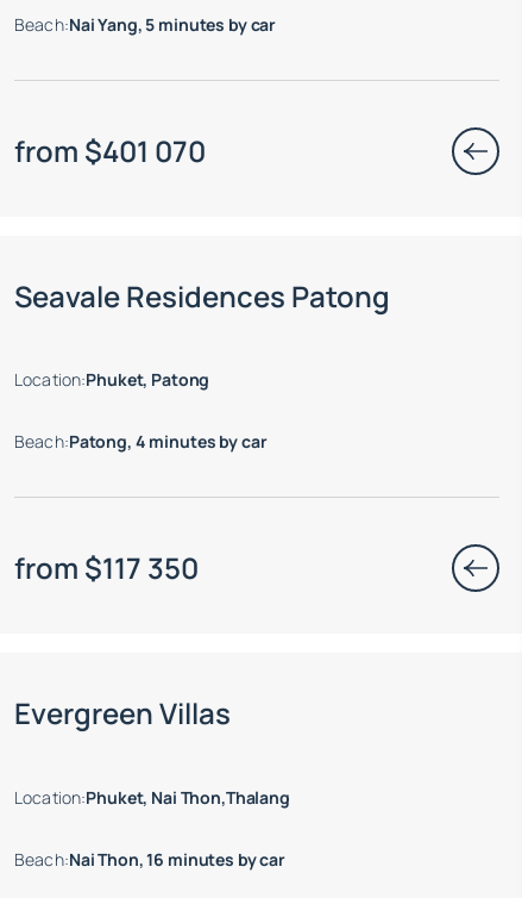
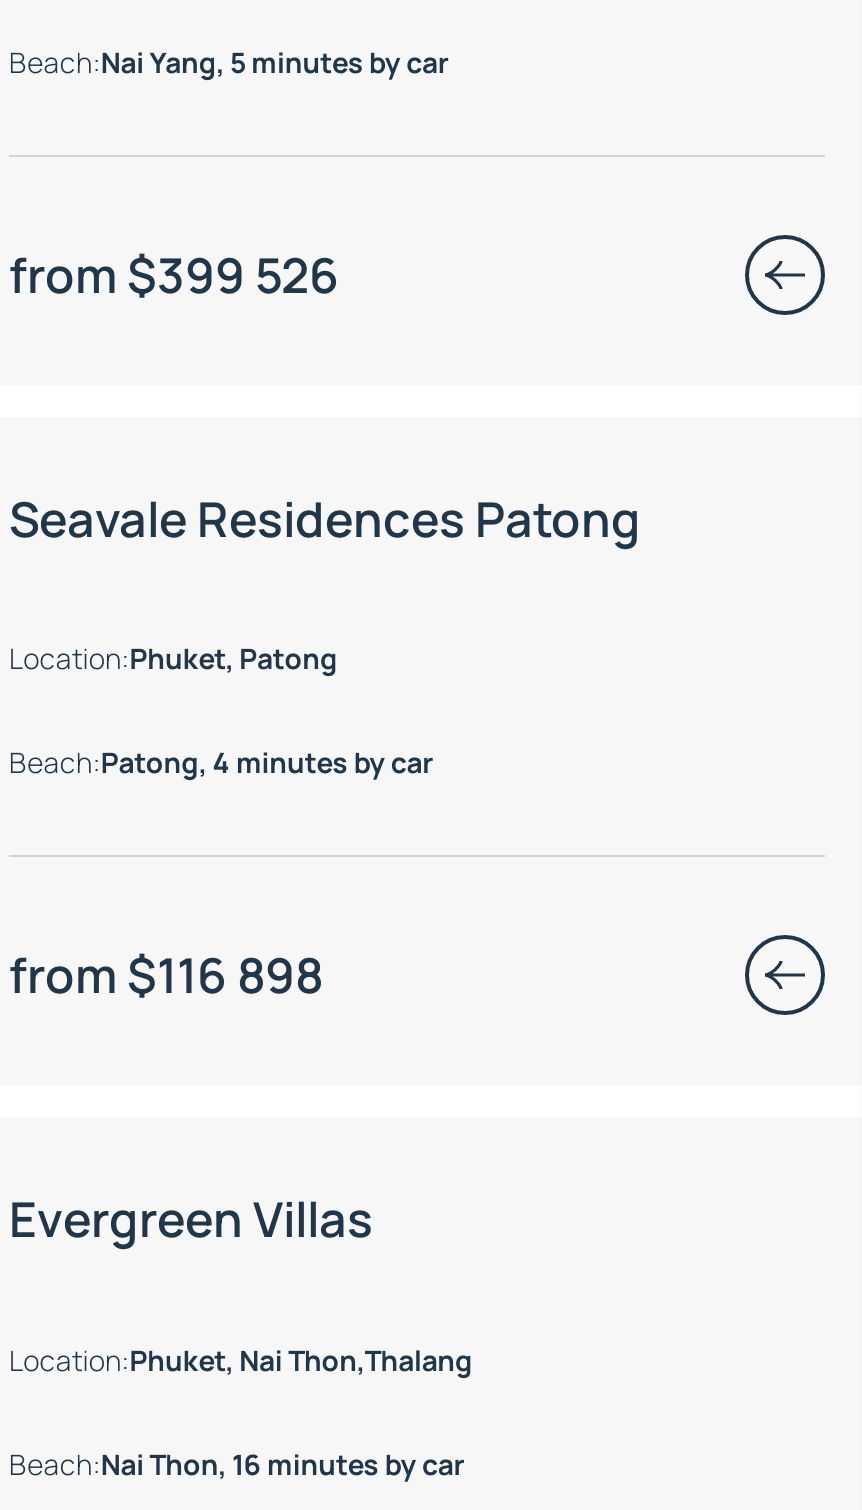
- from $401 070
+ from $399 526

- from $117 350
+ from $116 898
